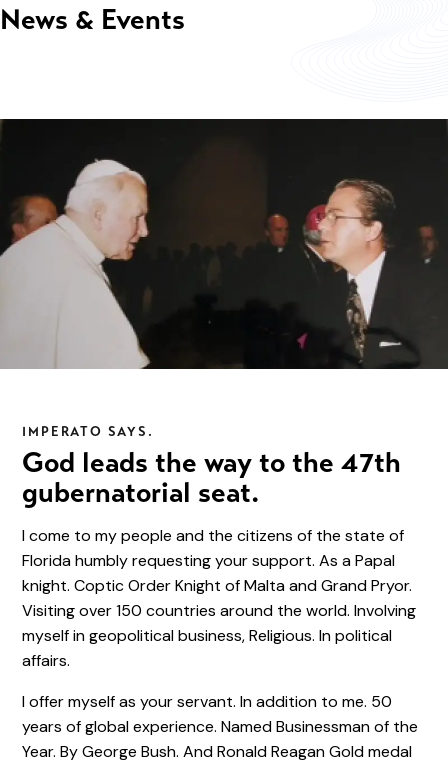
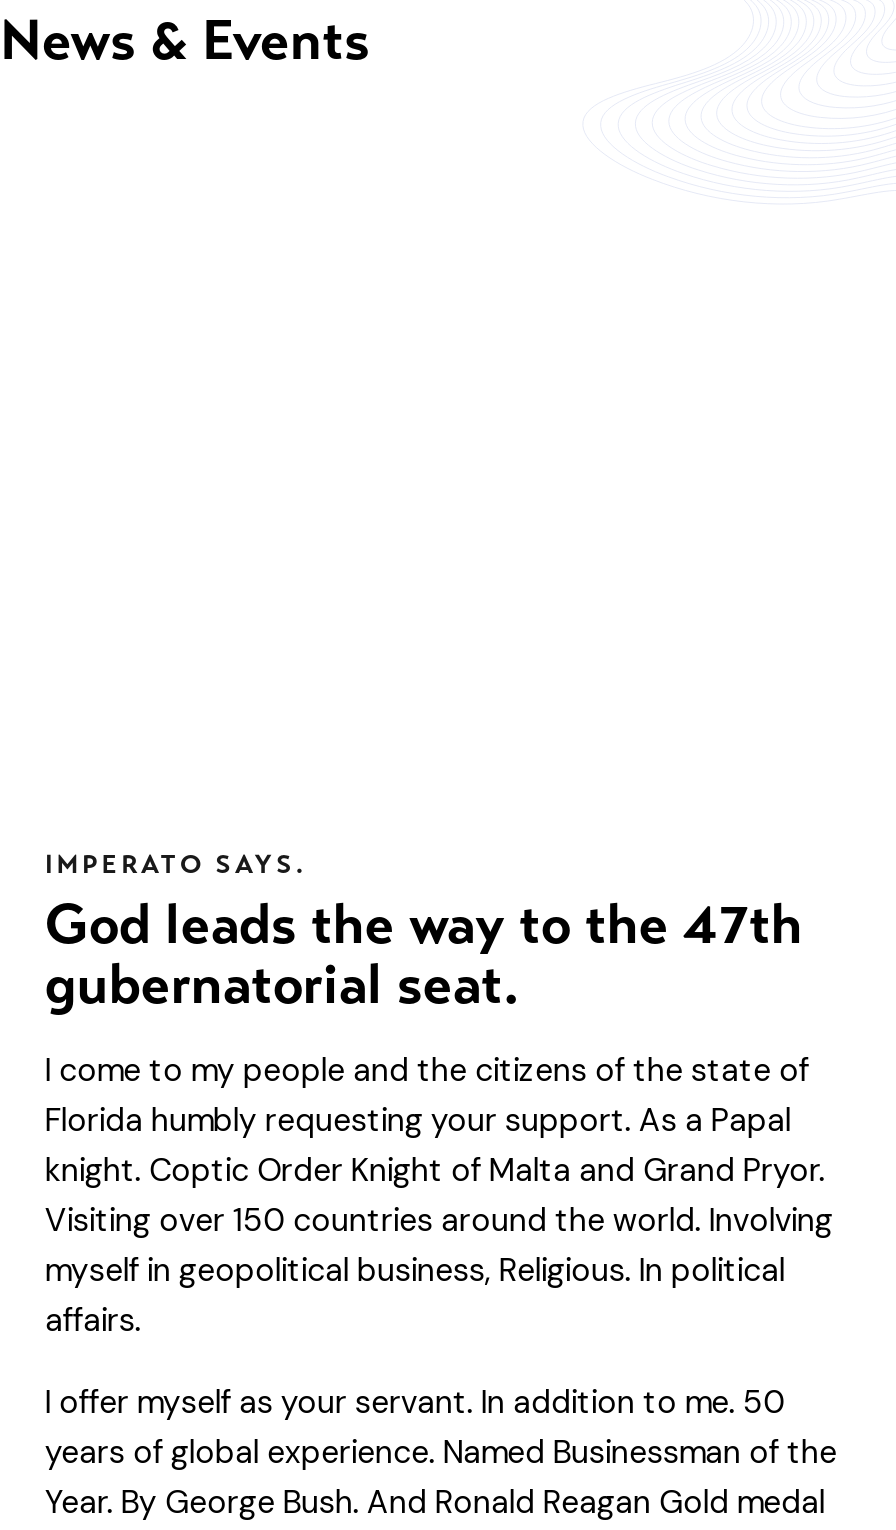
- [image]
